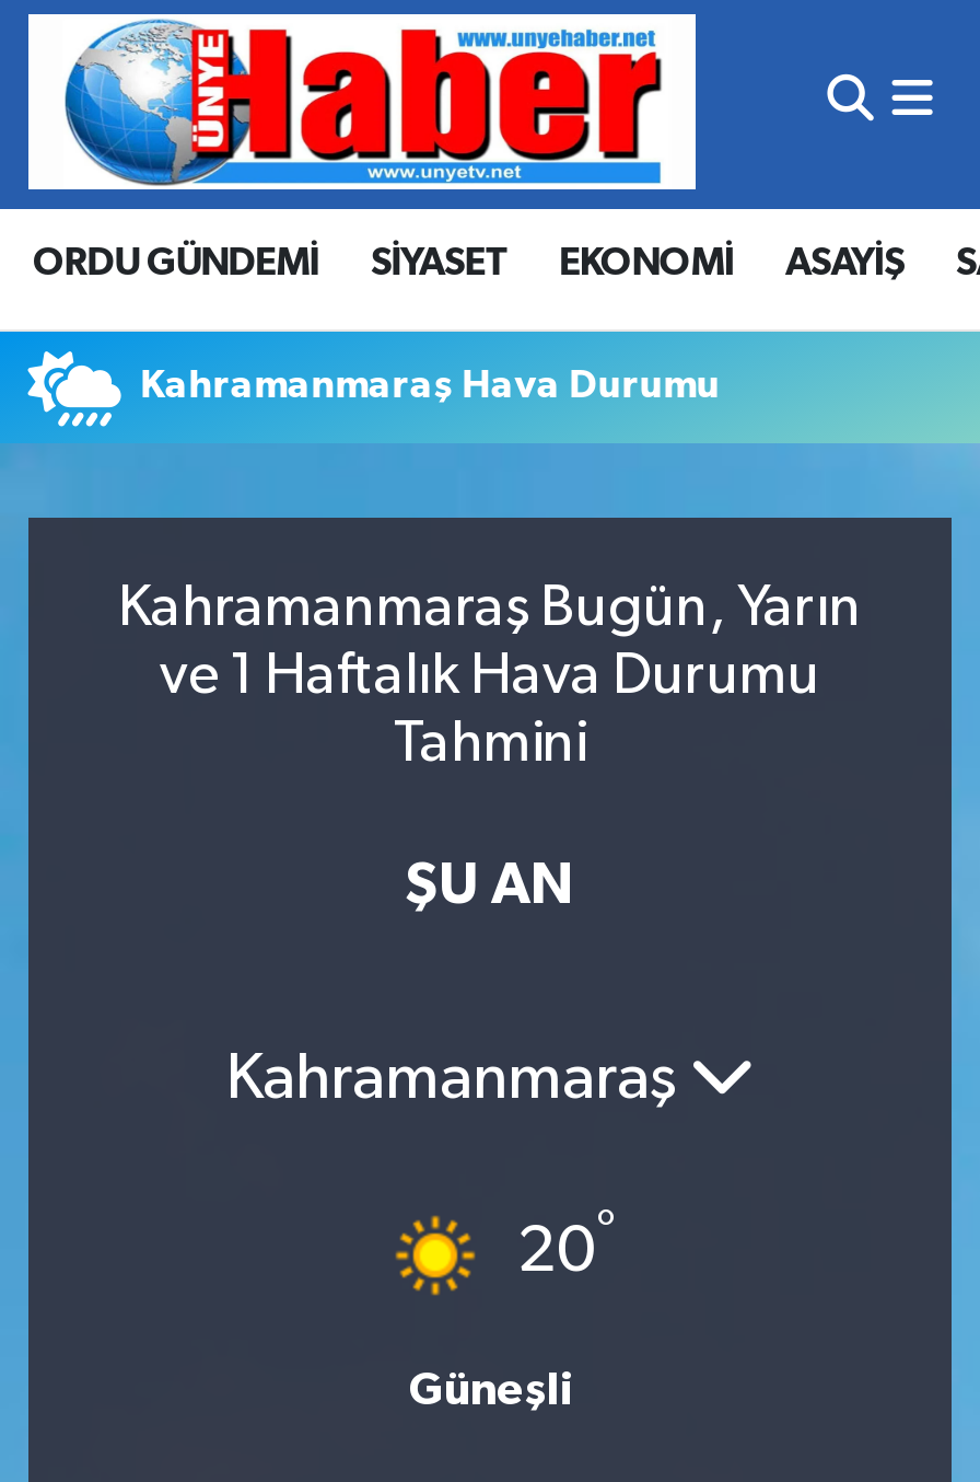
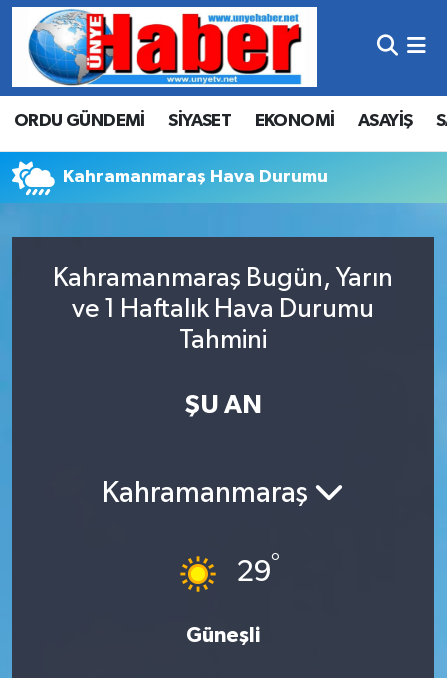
- 20°
+ 29°
